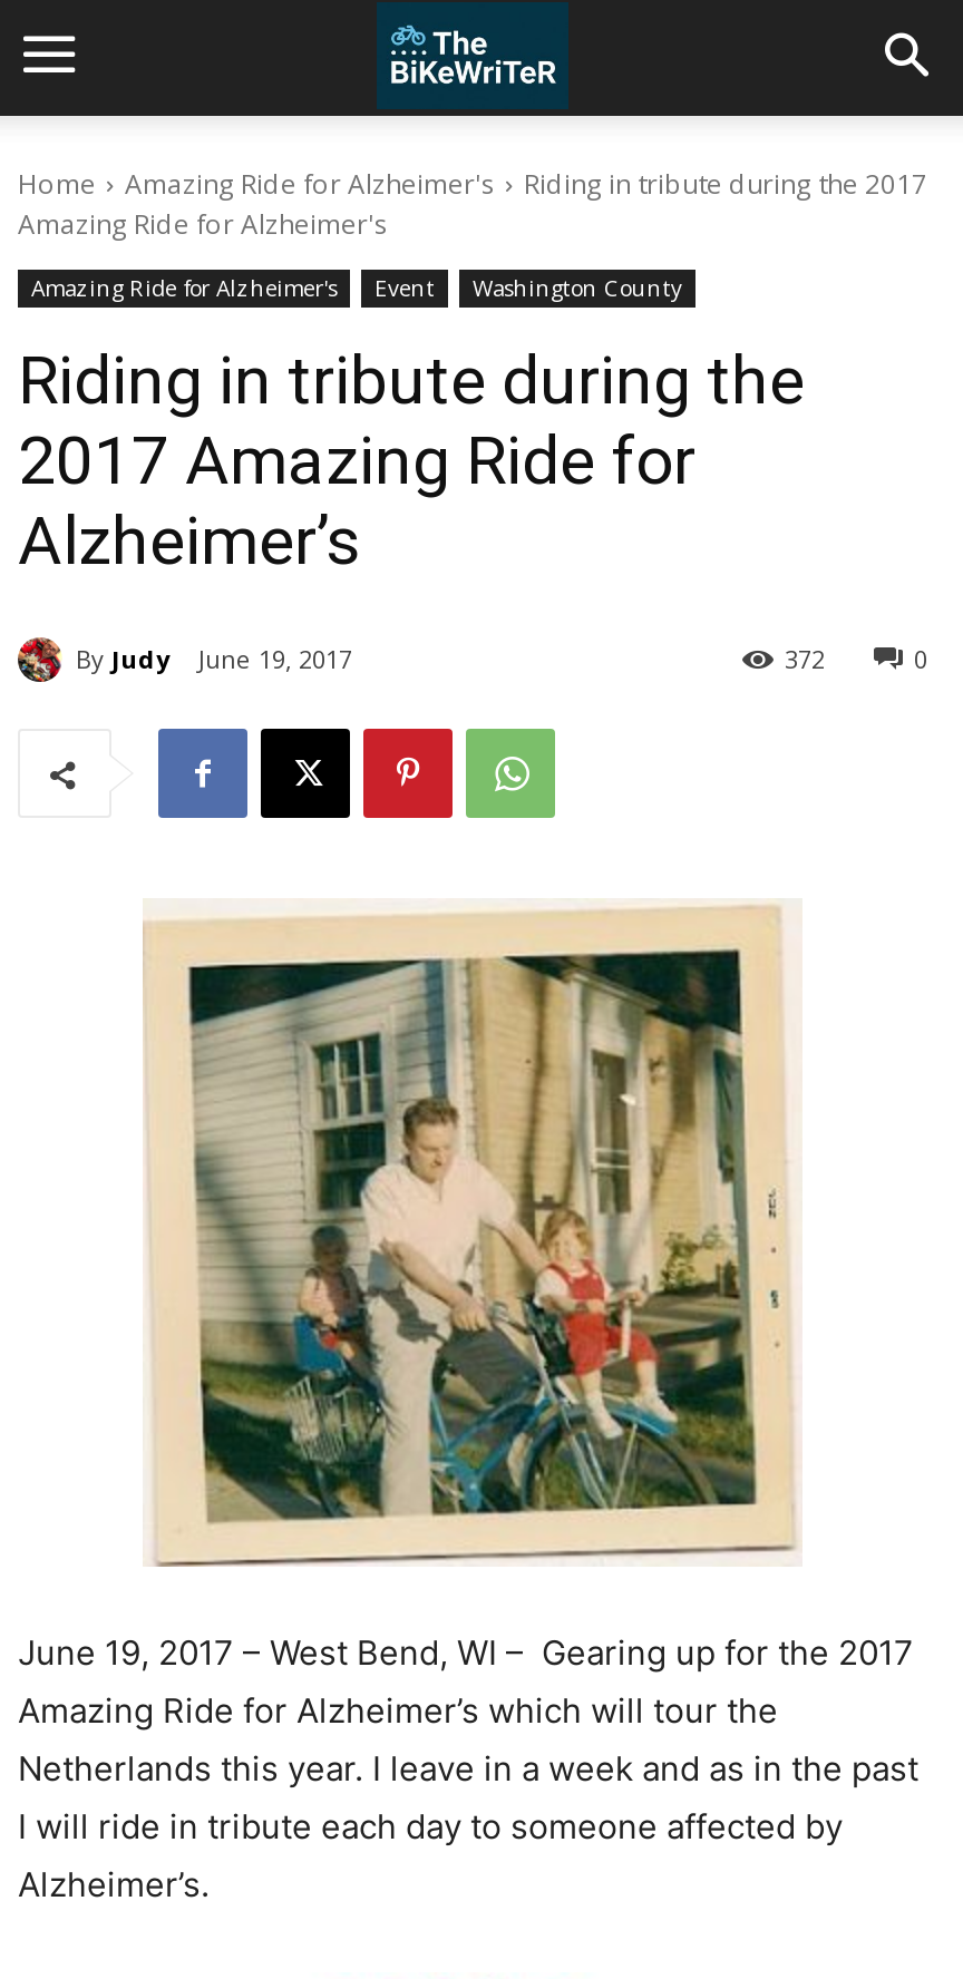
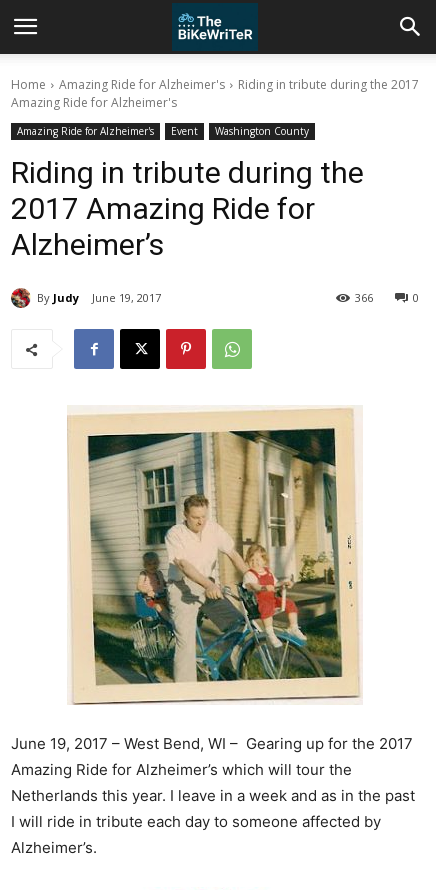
- 372
+ 366
